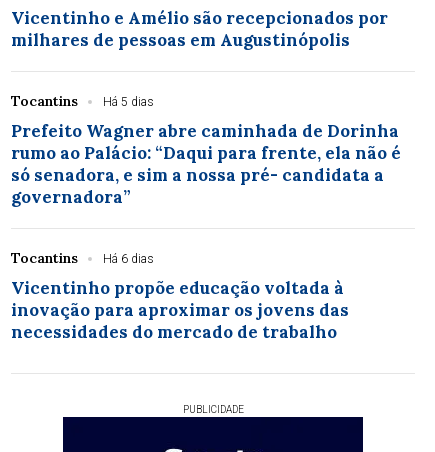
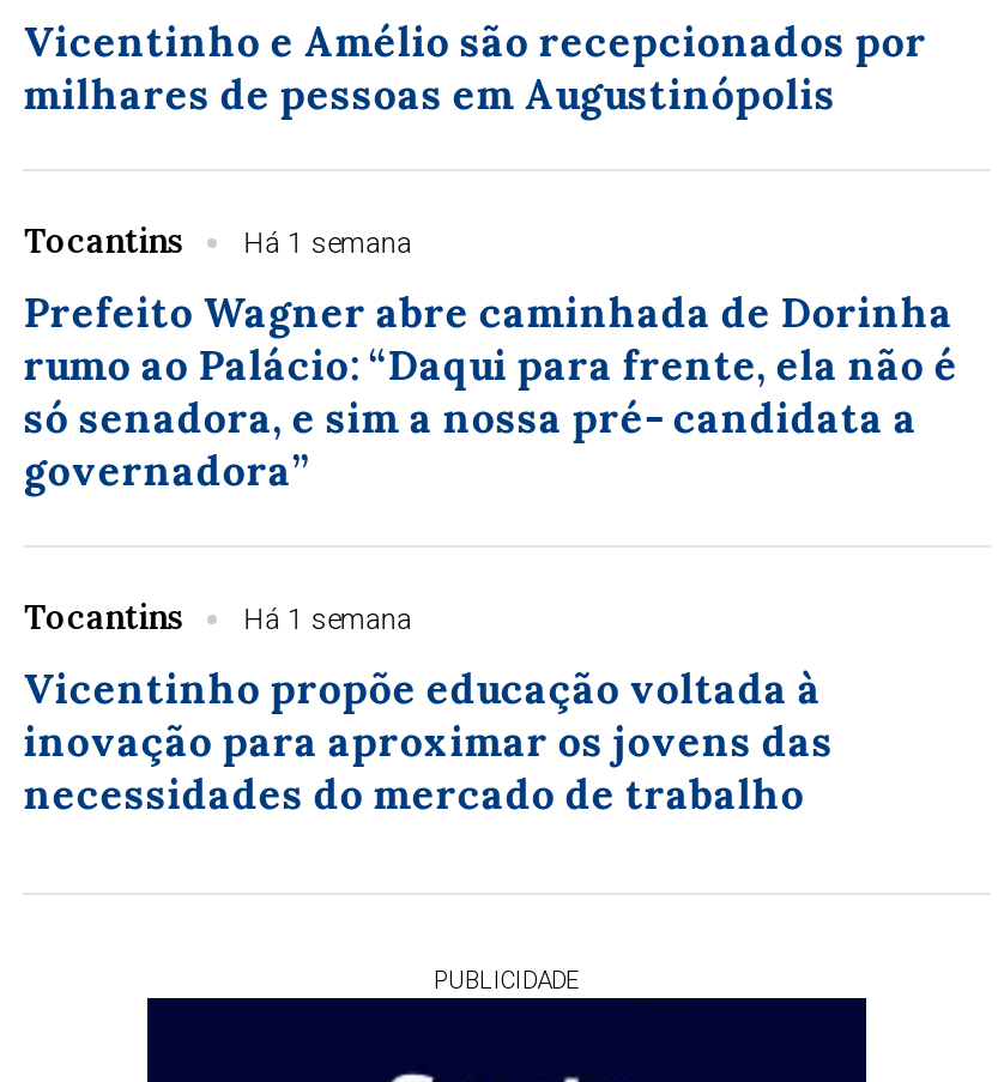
- Tocantins Há 5 dias
+ Tocantins Há 1 semana

- Tocantins Há 6 dias
+ Tocantins Há 1 semana
